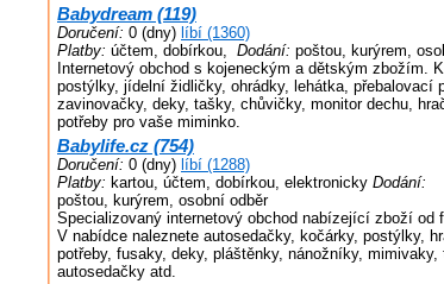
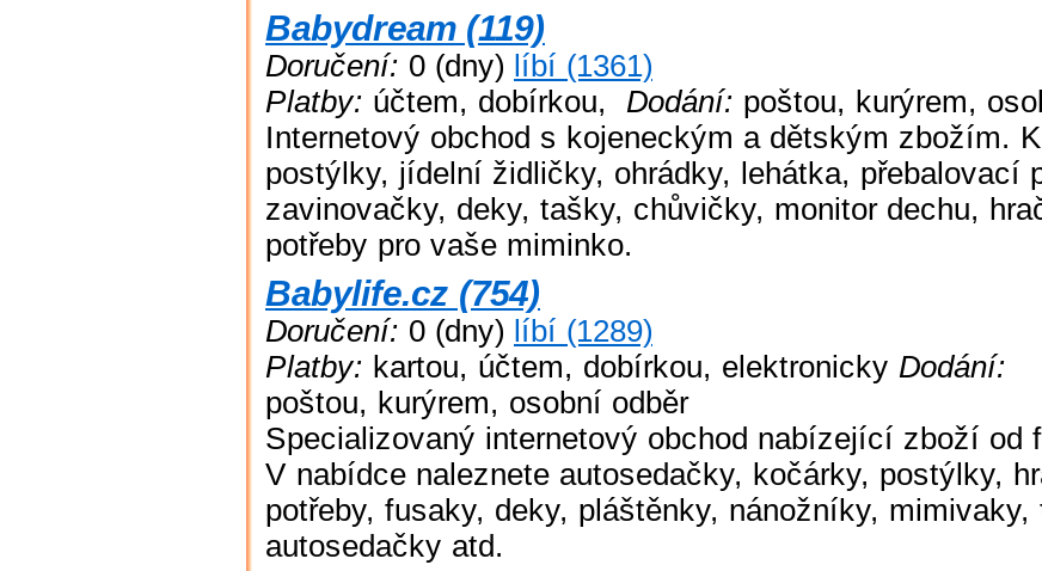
- Doručení: 0 (dny) líbí (1360)
+ Doručení: 0 (dny) líbí (1361)

- Doručení: 0 (dny) líbí (1288)
+ Doručení: 0 (dny) líbí (1289)
